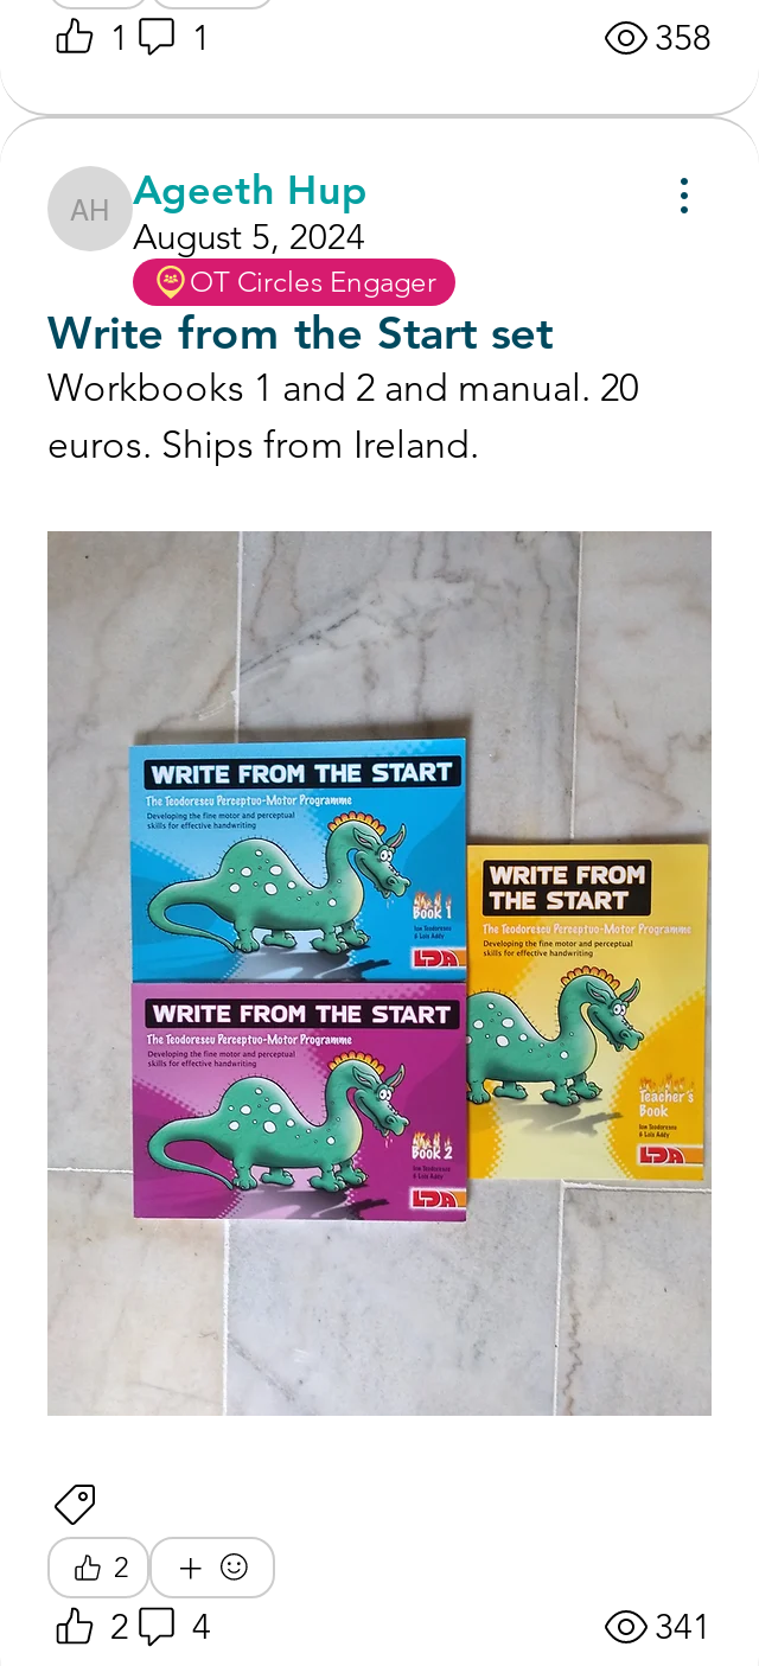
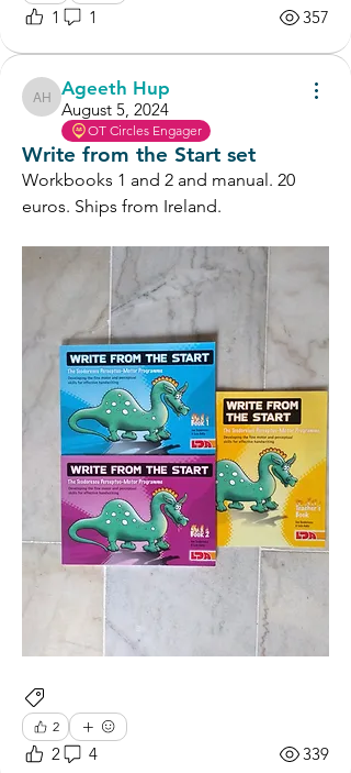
- 358
+ 357

- 341
+ 339
